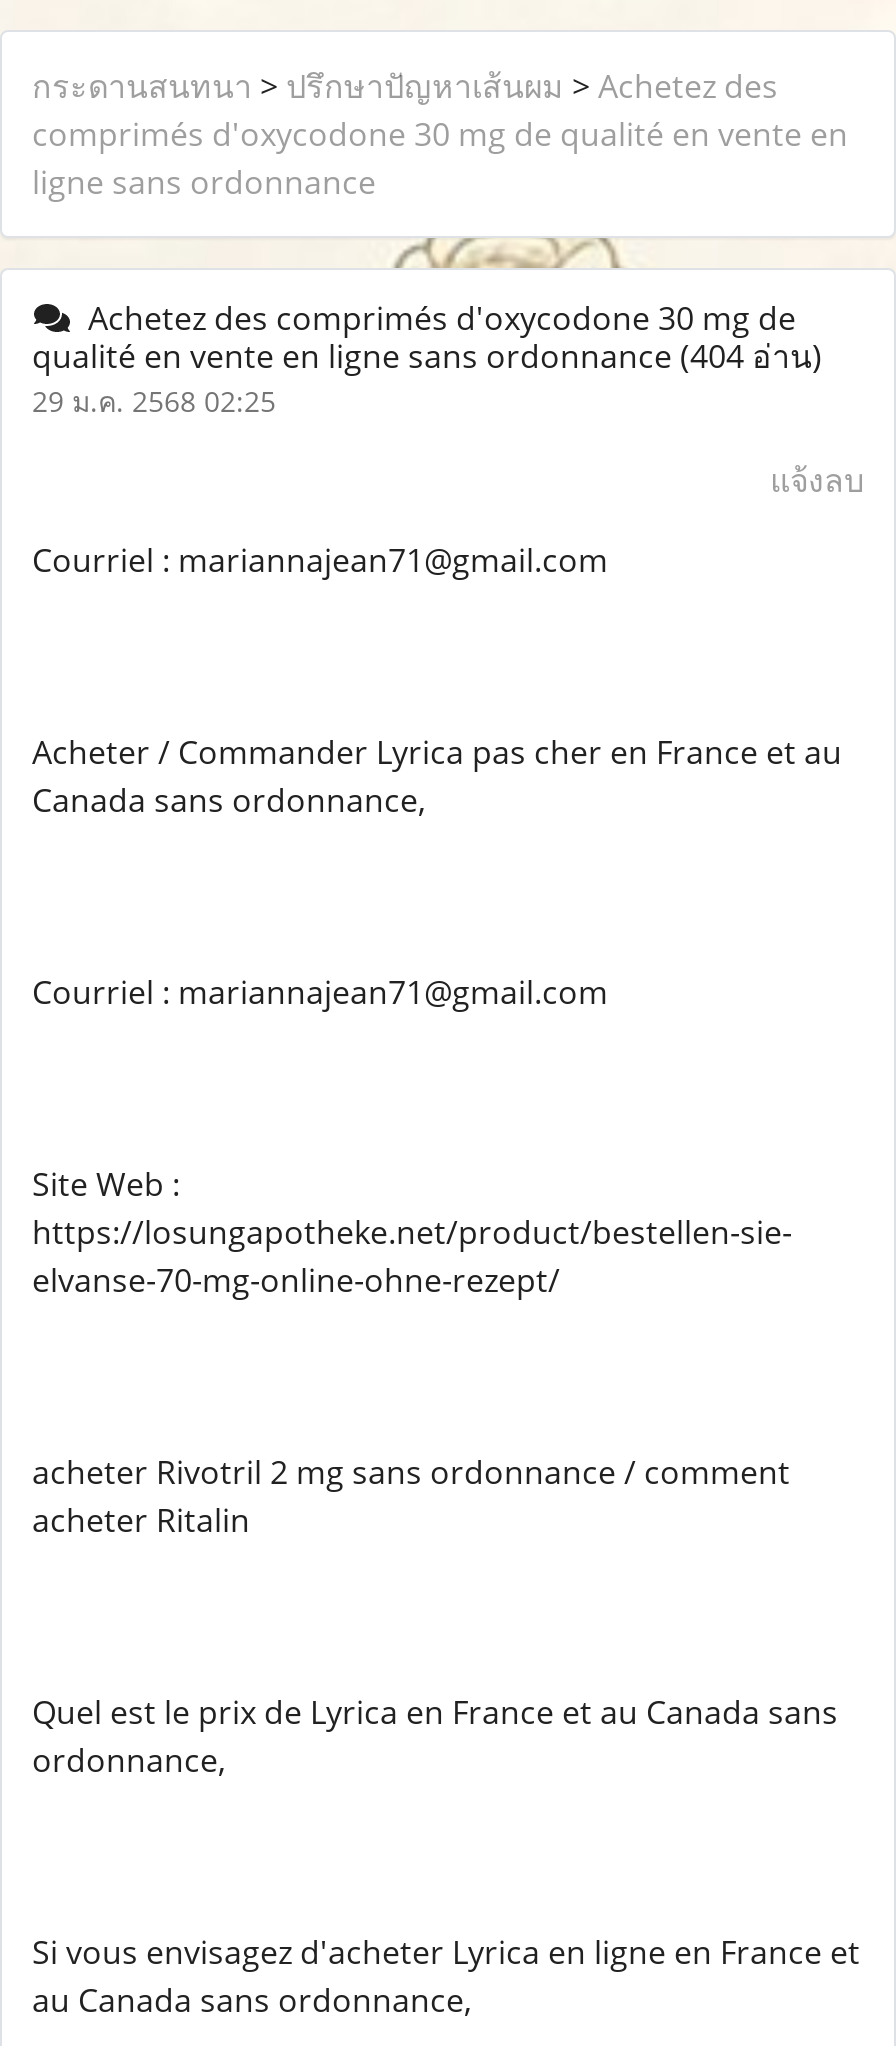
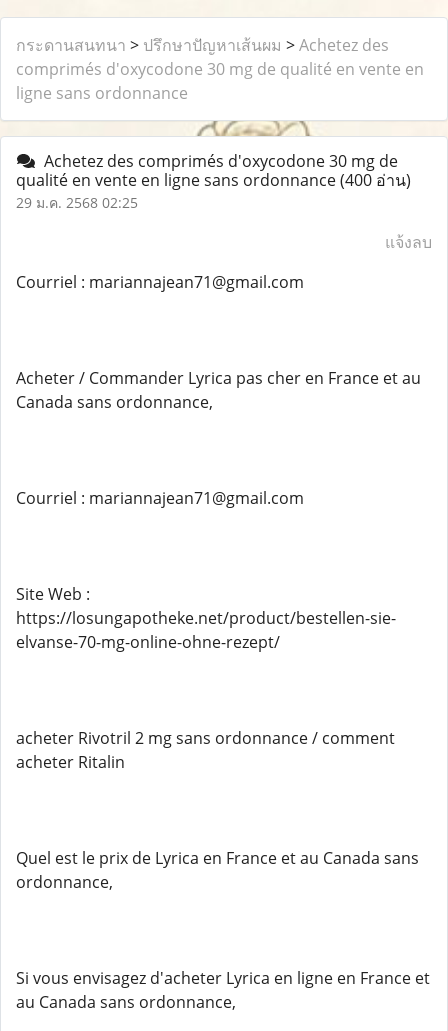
- qualité en vente en ligne sans ordonnance (404 อ่าน)
+ qualité en vente en ligne sans ordonnance (400 อ่าน)
